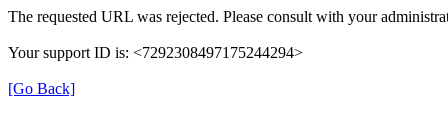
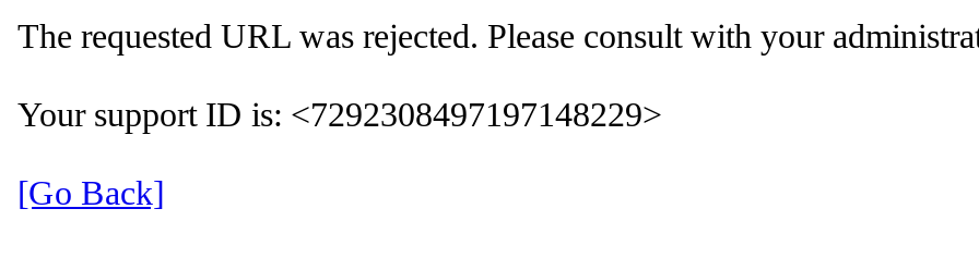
- Your support ID is: <7292308497175244294>
+ Your support ID is: <7292308497197148229>
